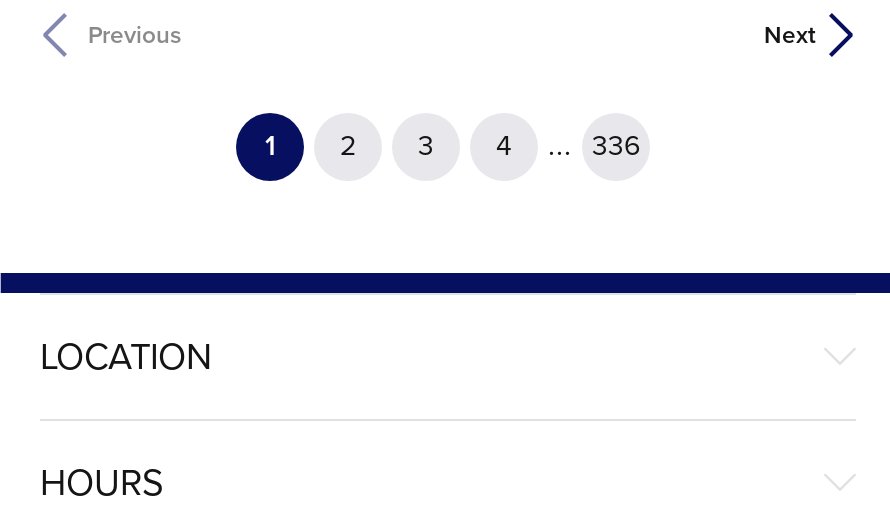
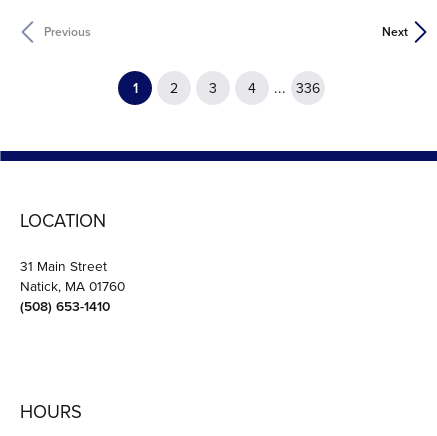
+ 31 Main Street
+ Natick, MA 01760
+ (508) 653-1410
